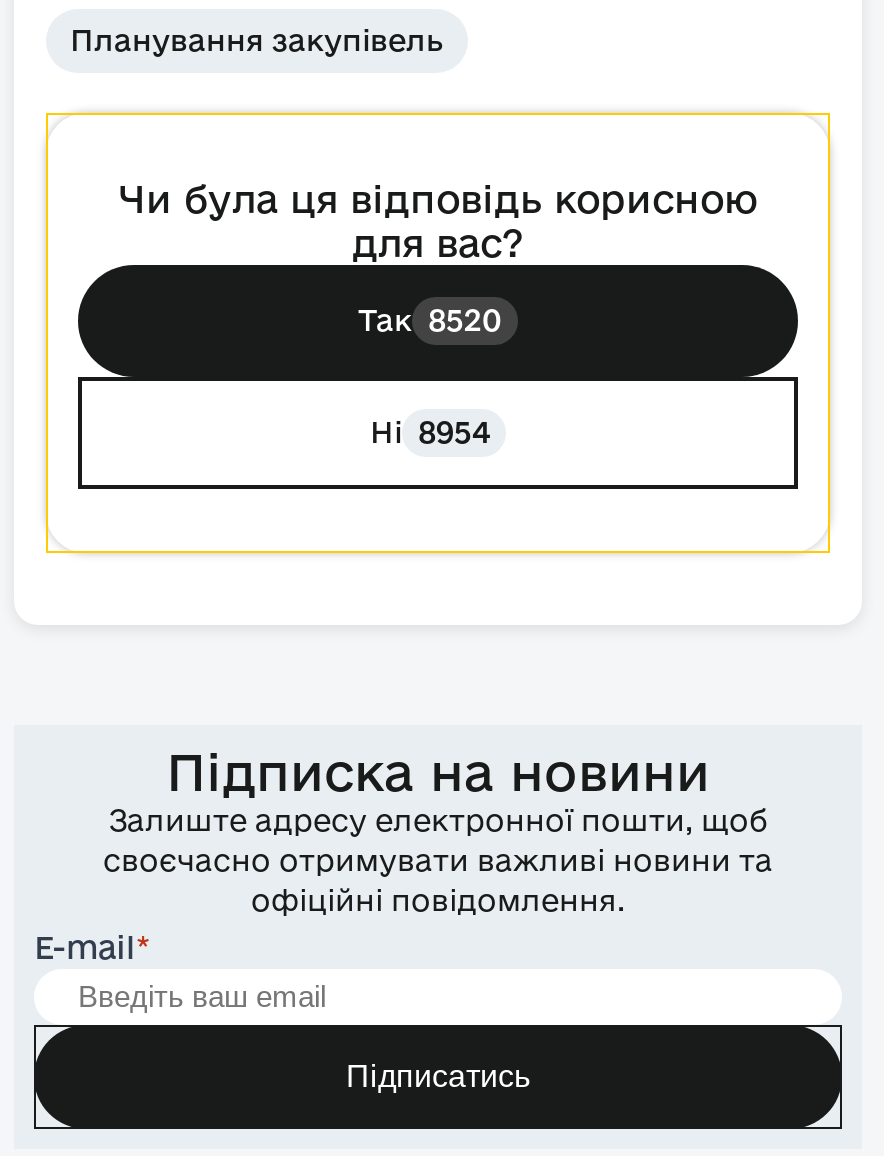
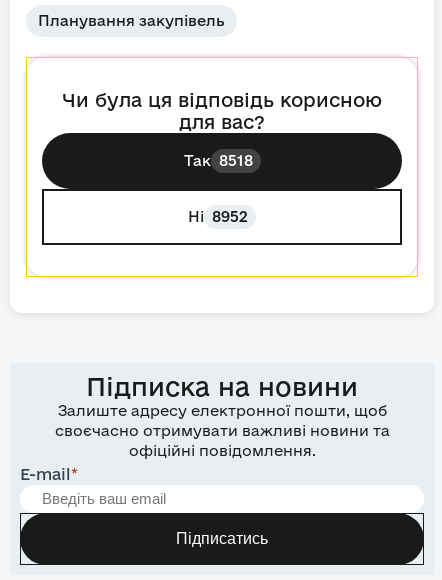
- Так 8520
+ Так 8518

- Ні 8954
+ Ні 8952
